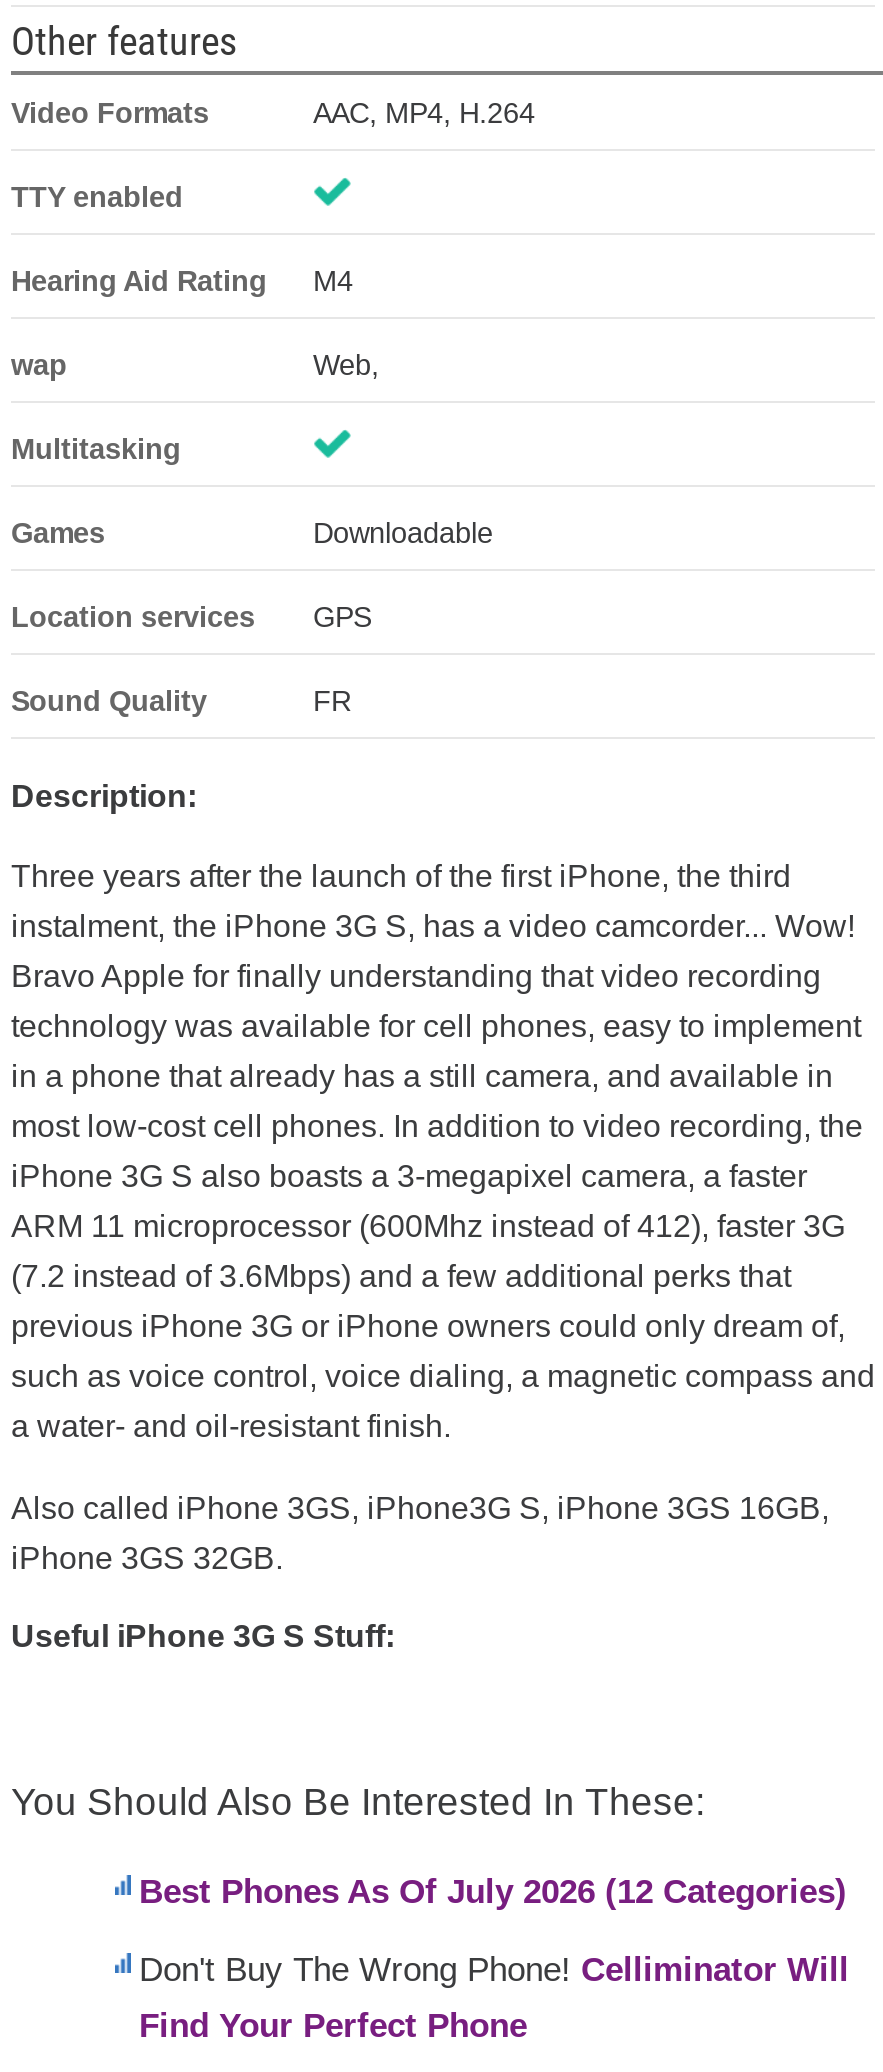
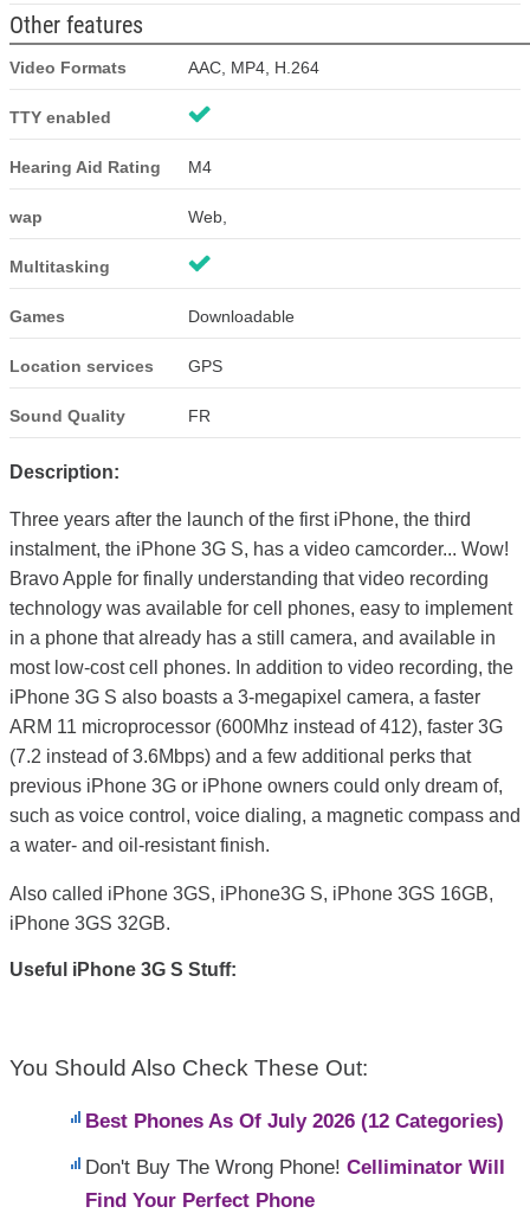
- You Should Also Be Interested In These:
+ You Should Also Check These Out:
